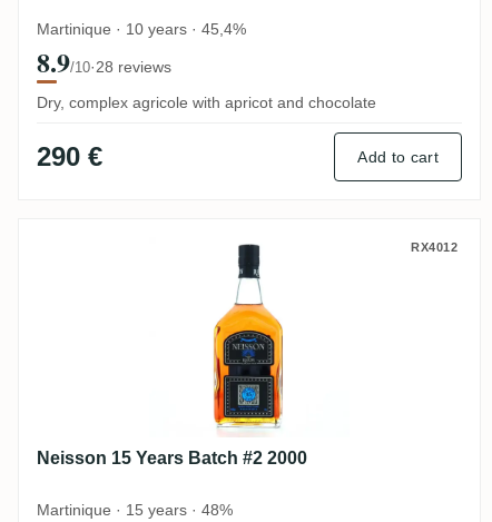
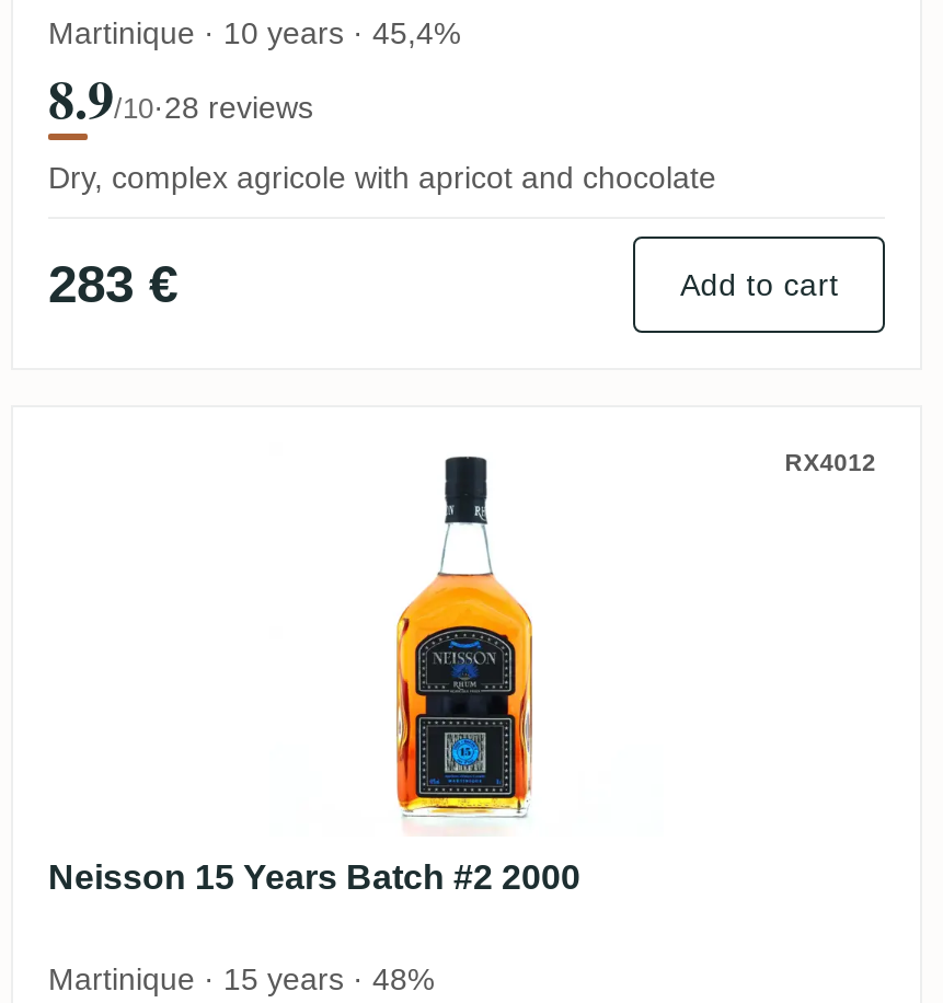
- 290 €
+ 283 €
